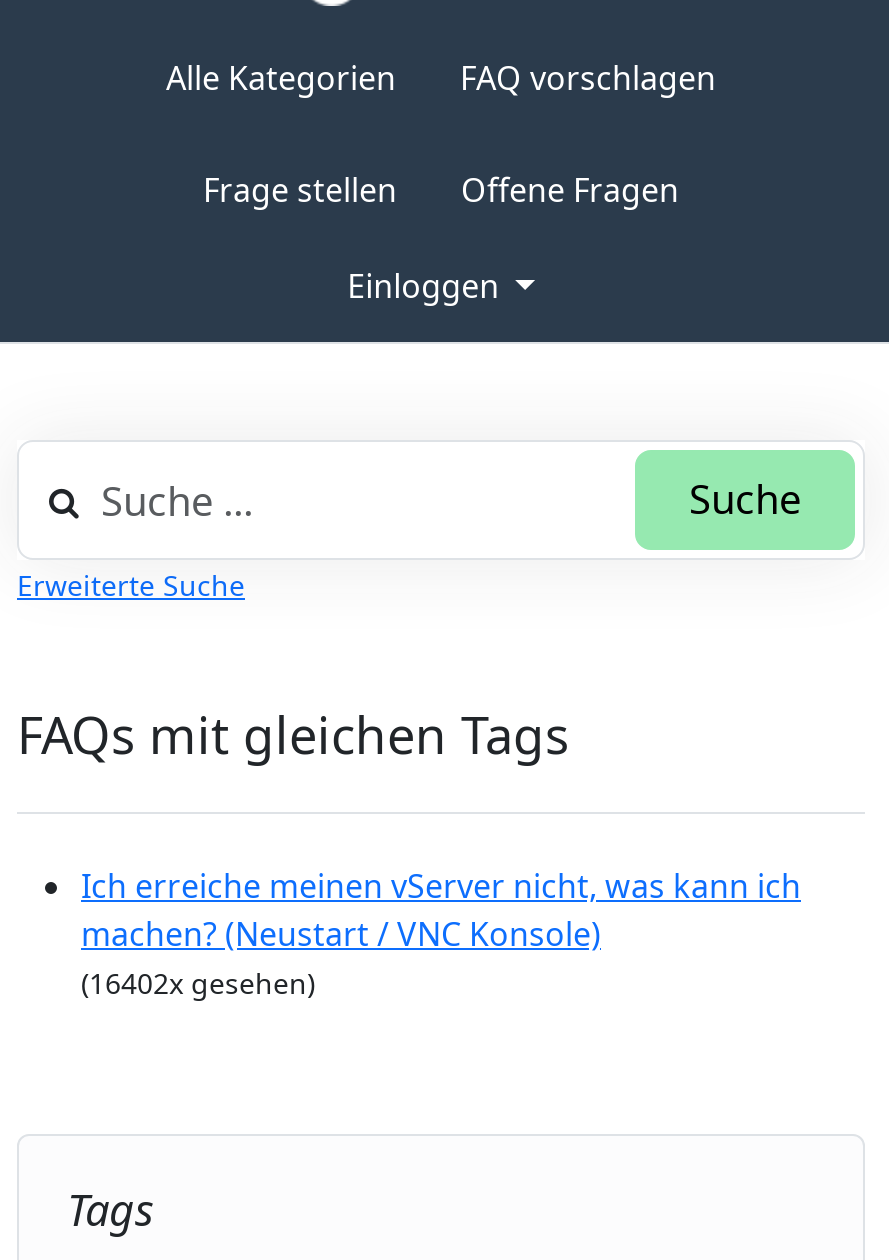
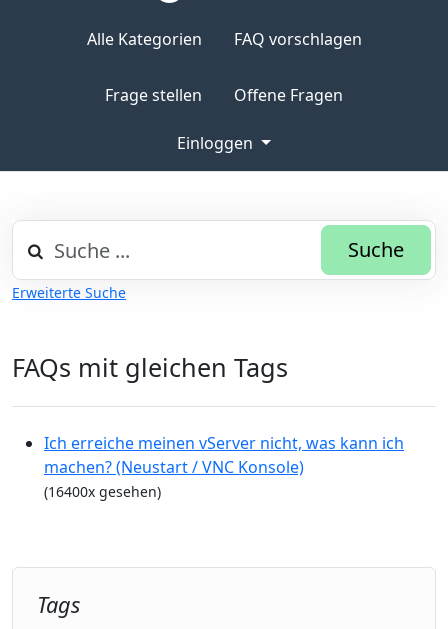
- (16402x gesehen)
+ (16400x gesehen)
